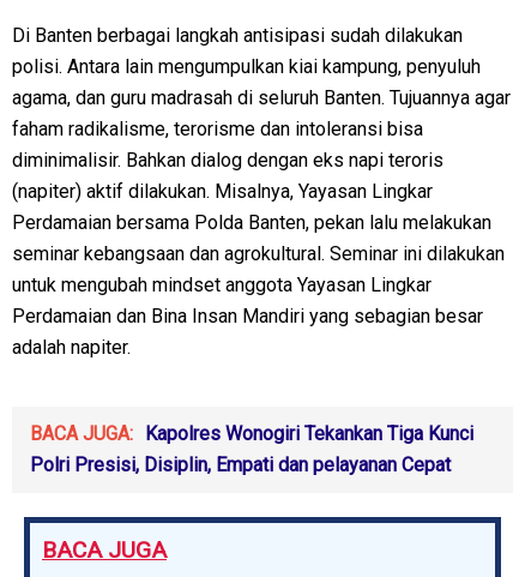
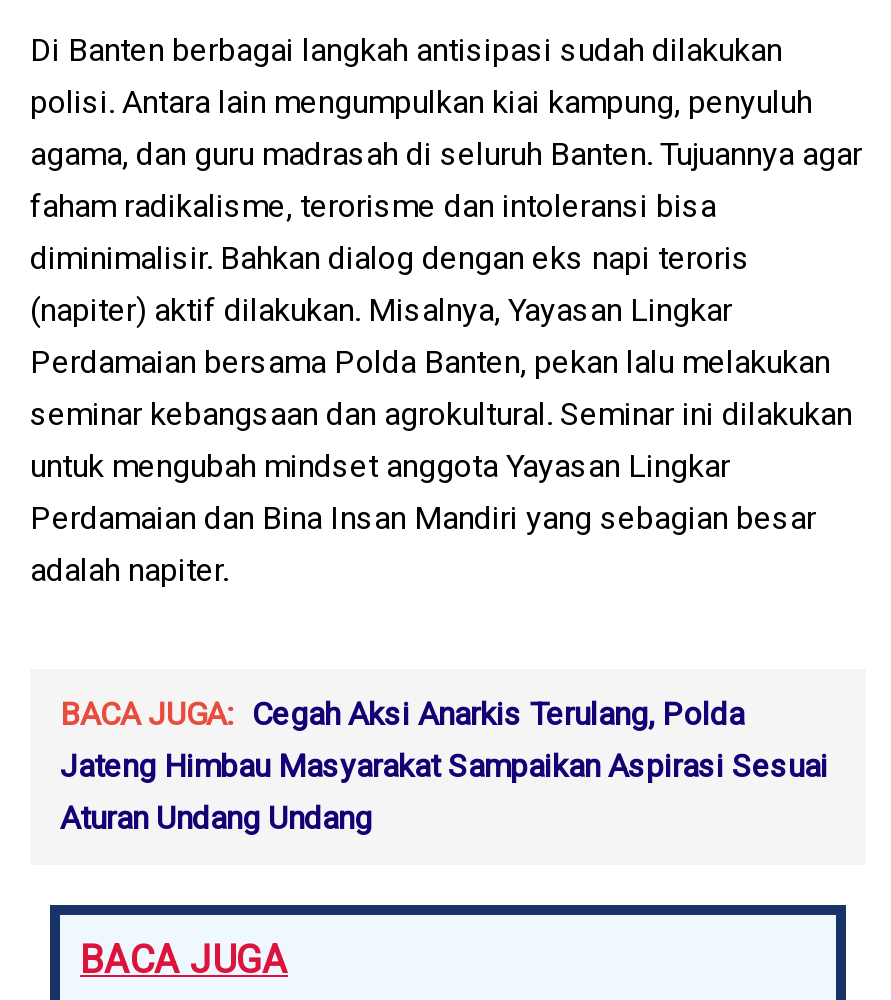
- BACA JUGA: Kapolres Wonogiri Tekankan Tiga Kunci
- Polri Presisi, Disiplin, Empati dan pelayanan Cepat
+ BACA JUGA: Cegah Aksi Anarkis Terulang, Polda
+ Jateng Himbau Masyarakat Sampaikan Aspirasi Sesuai
+ Aturan Undang Undang
